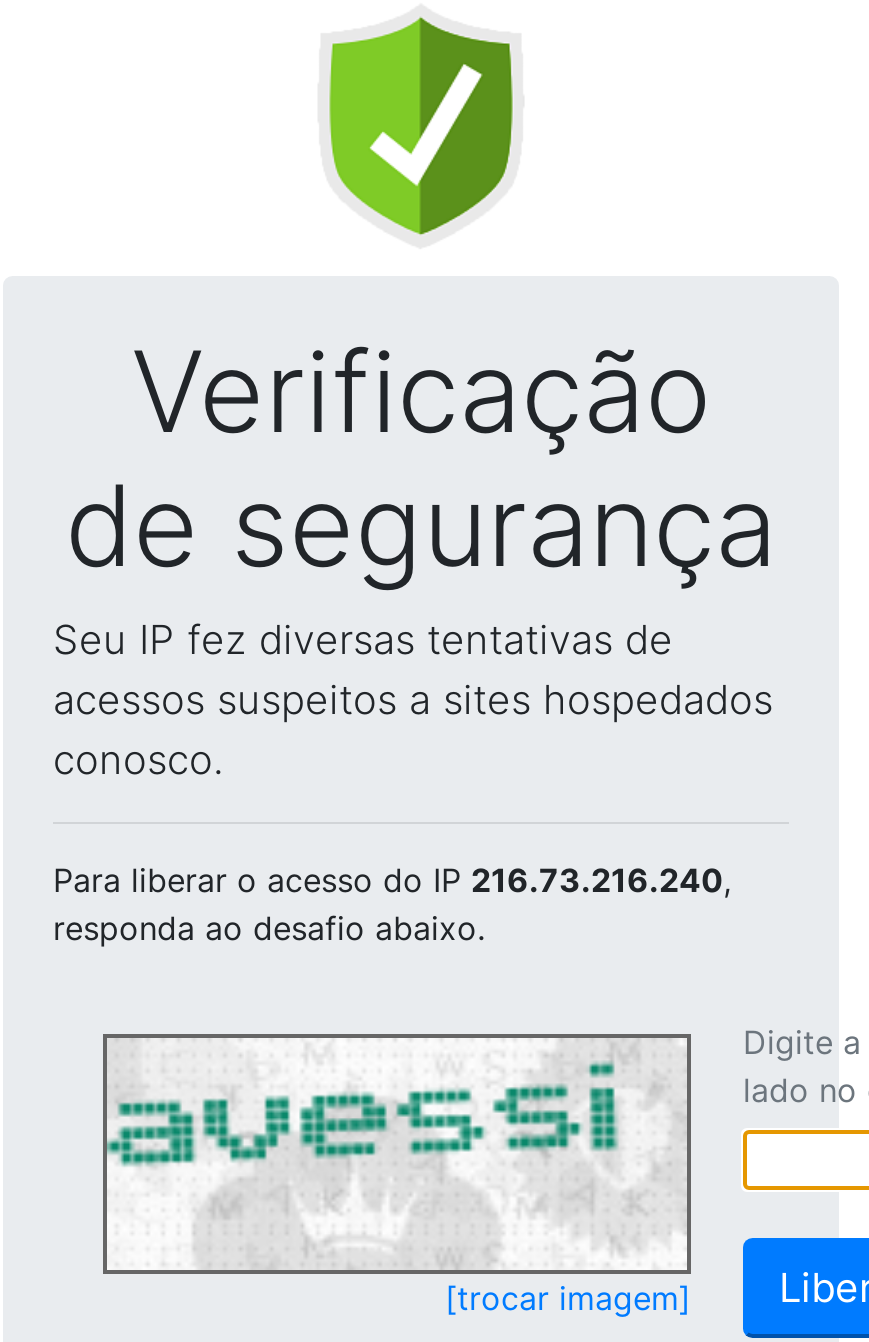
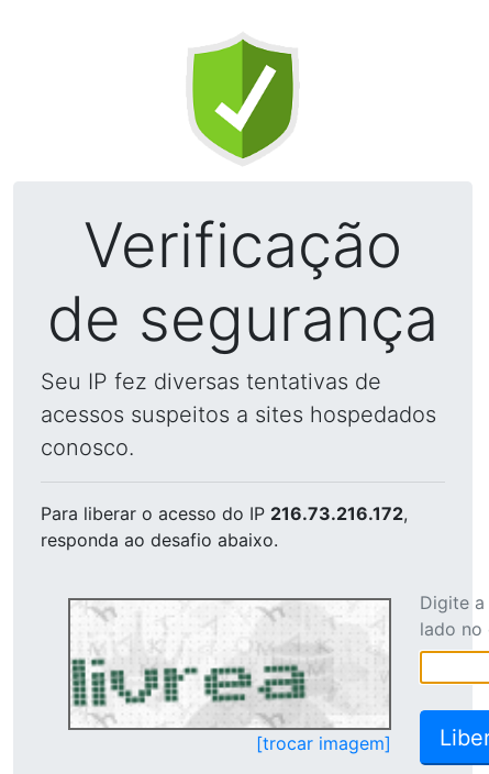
- Para liberar o acesso do IP 216.73.216.240,
+ Para liberar o acesso do IP 216.73.216.172,

- [image]
+ [image]
